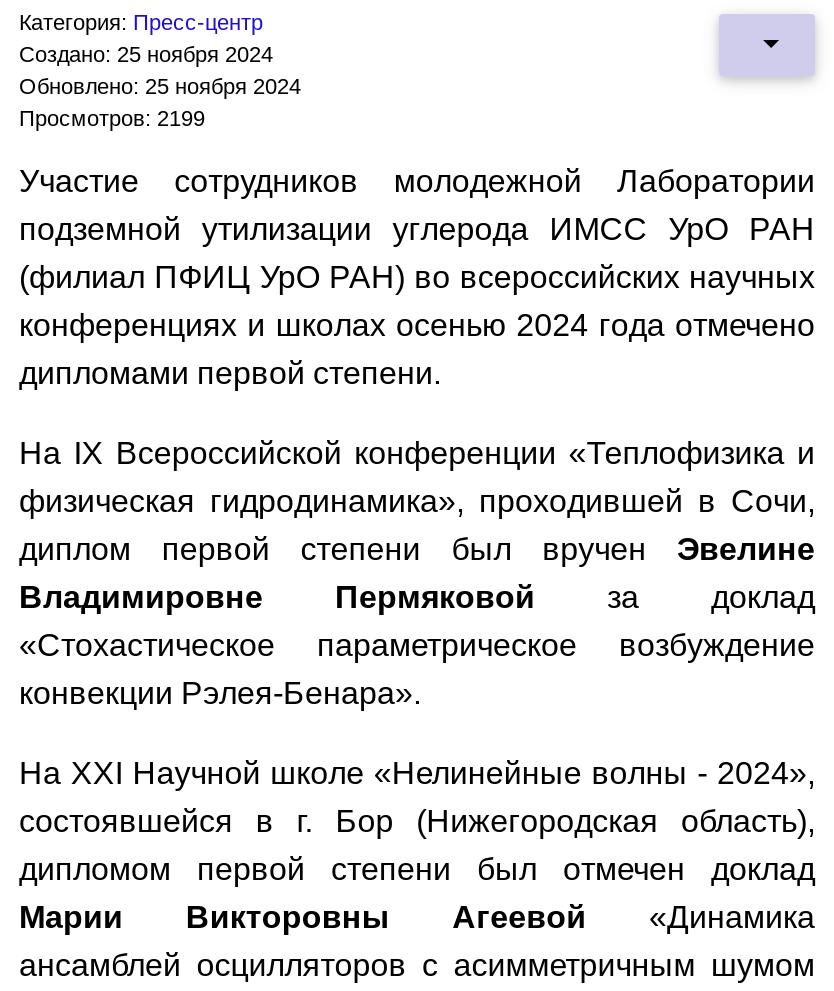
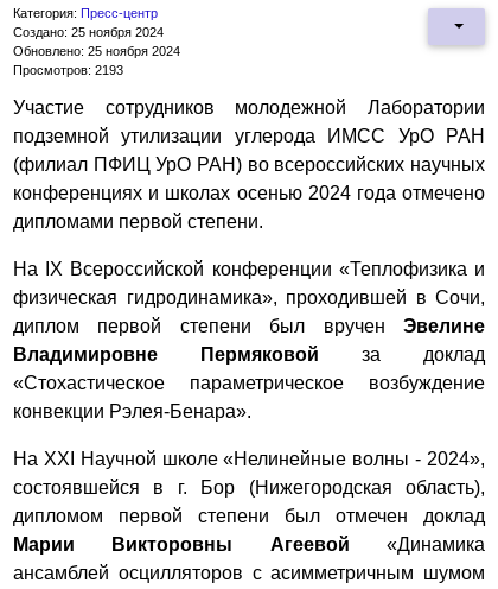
- Просмотров: 2199
+ Просмотров: 2193
